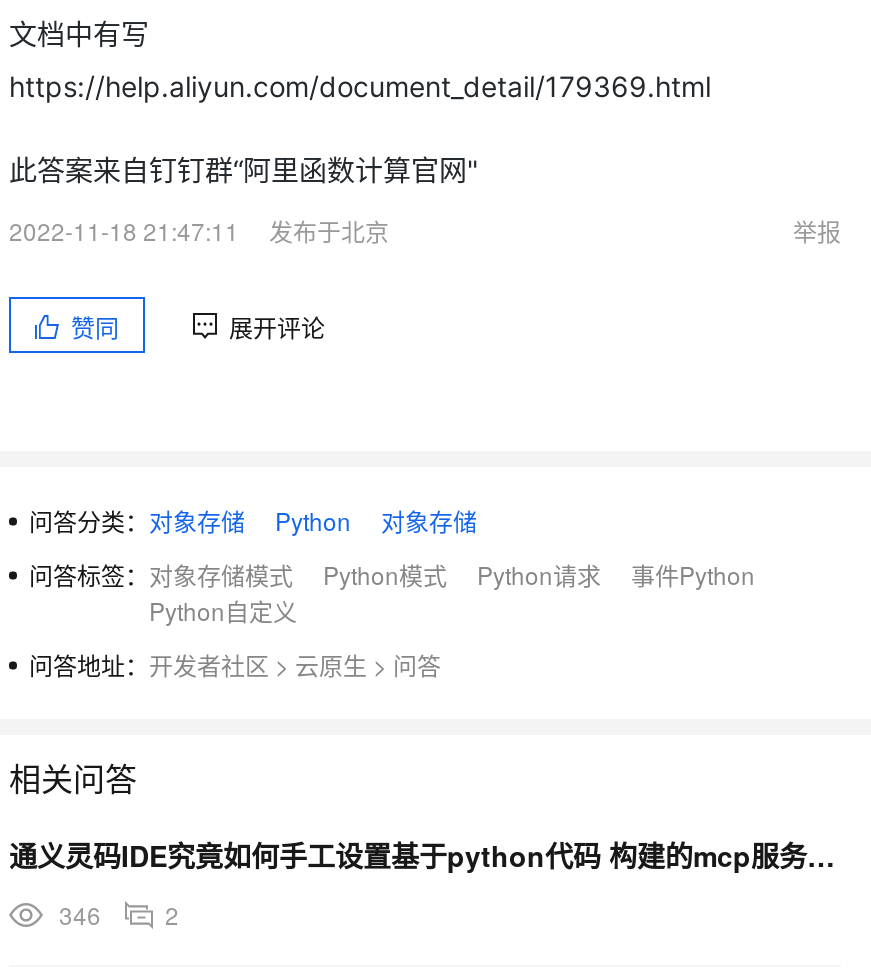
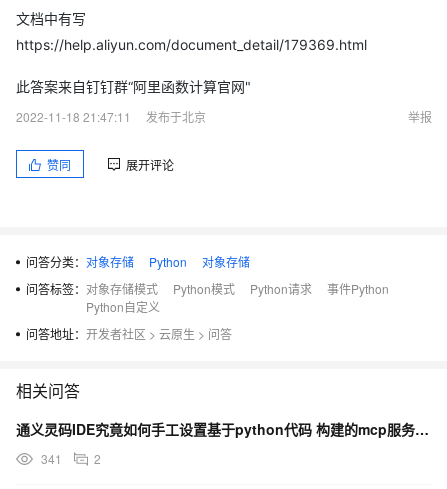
- 346 2
+ 341 2
